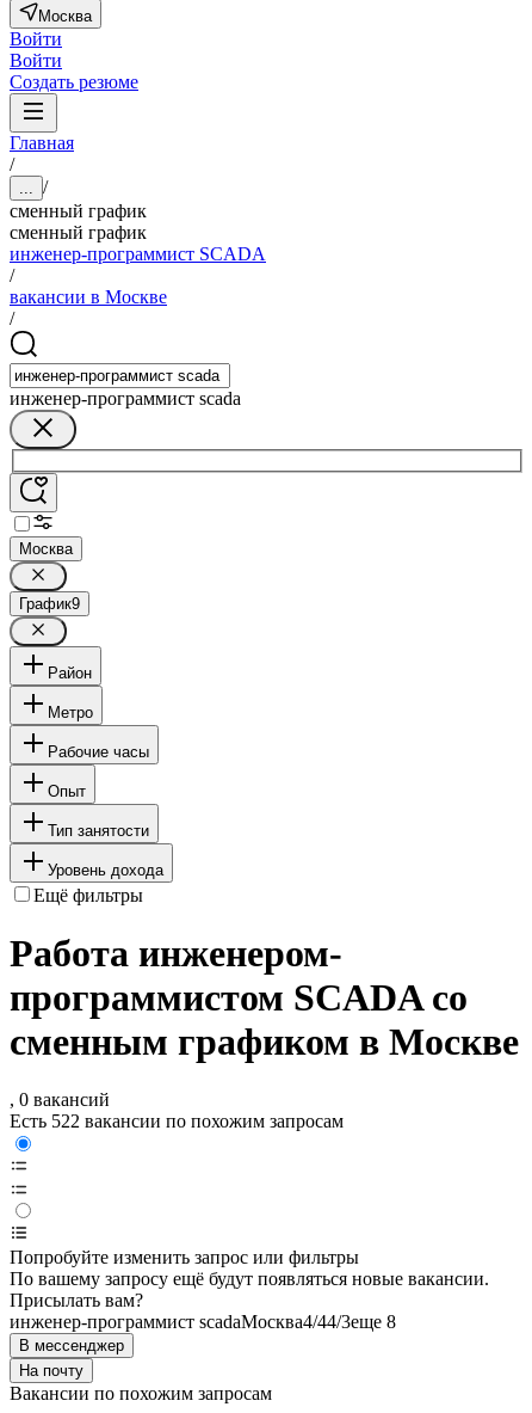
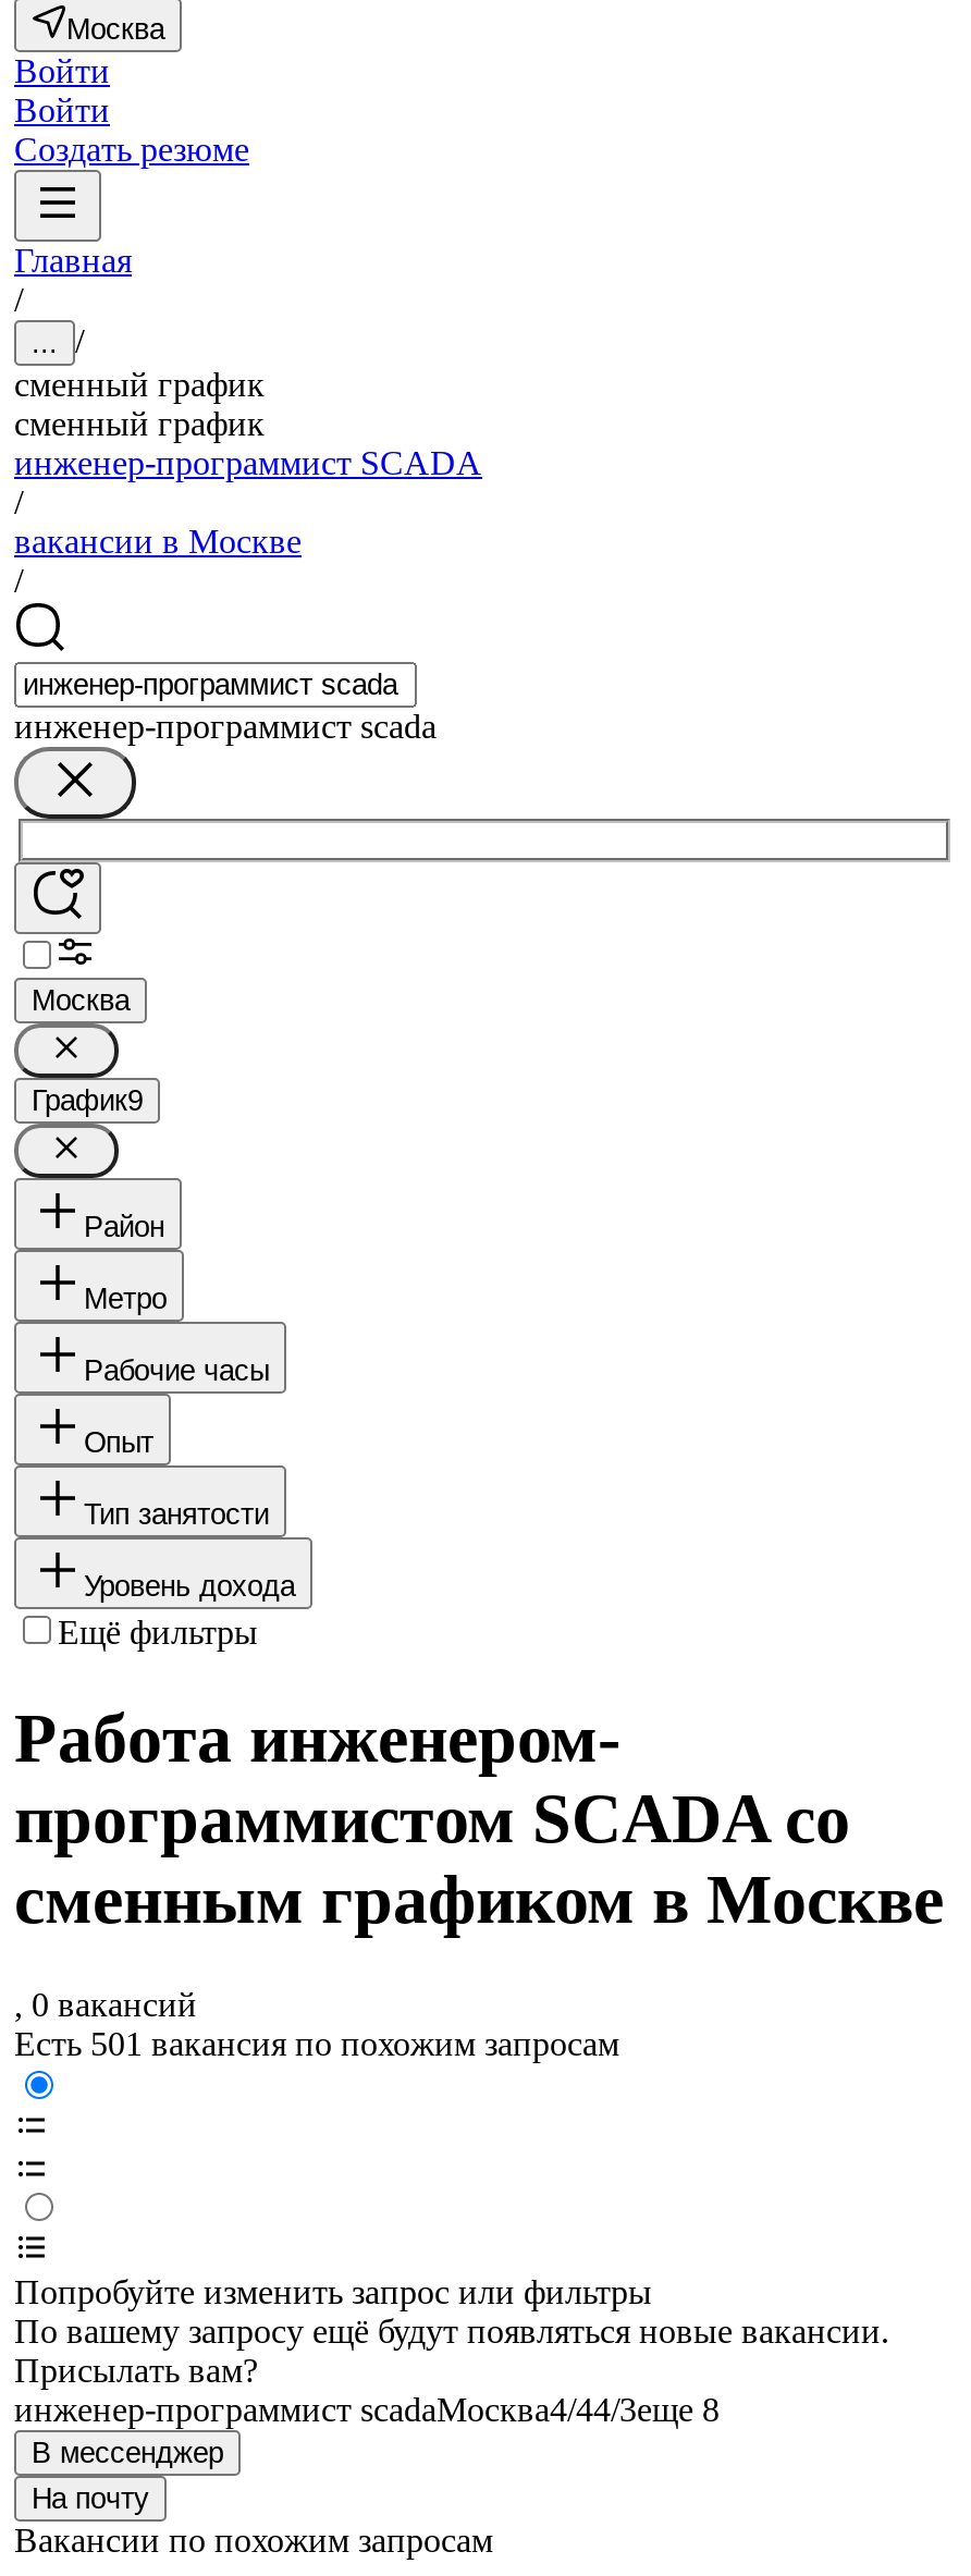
- Есть 522 вакансии по похожим запросам
+ Есть 501 вакансия по похожим запросам
